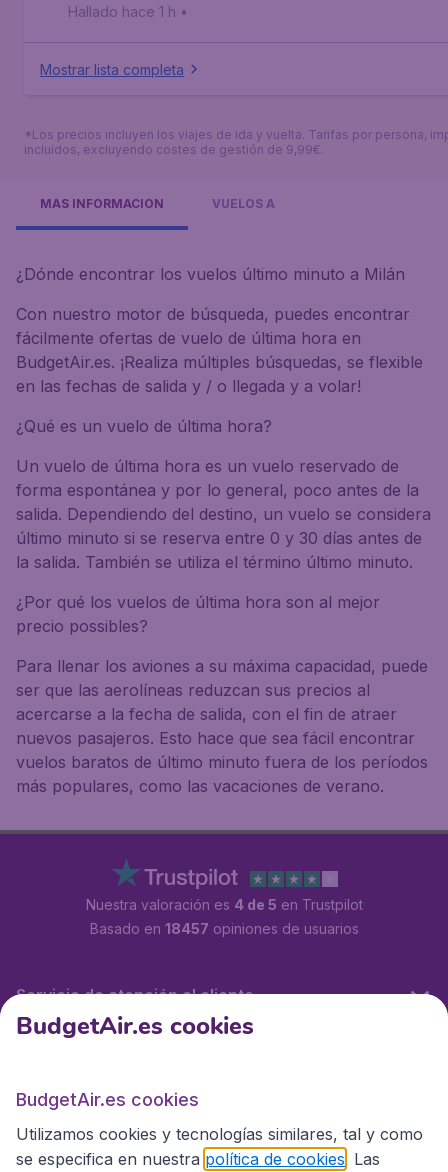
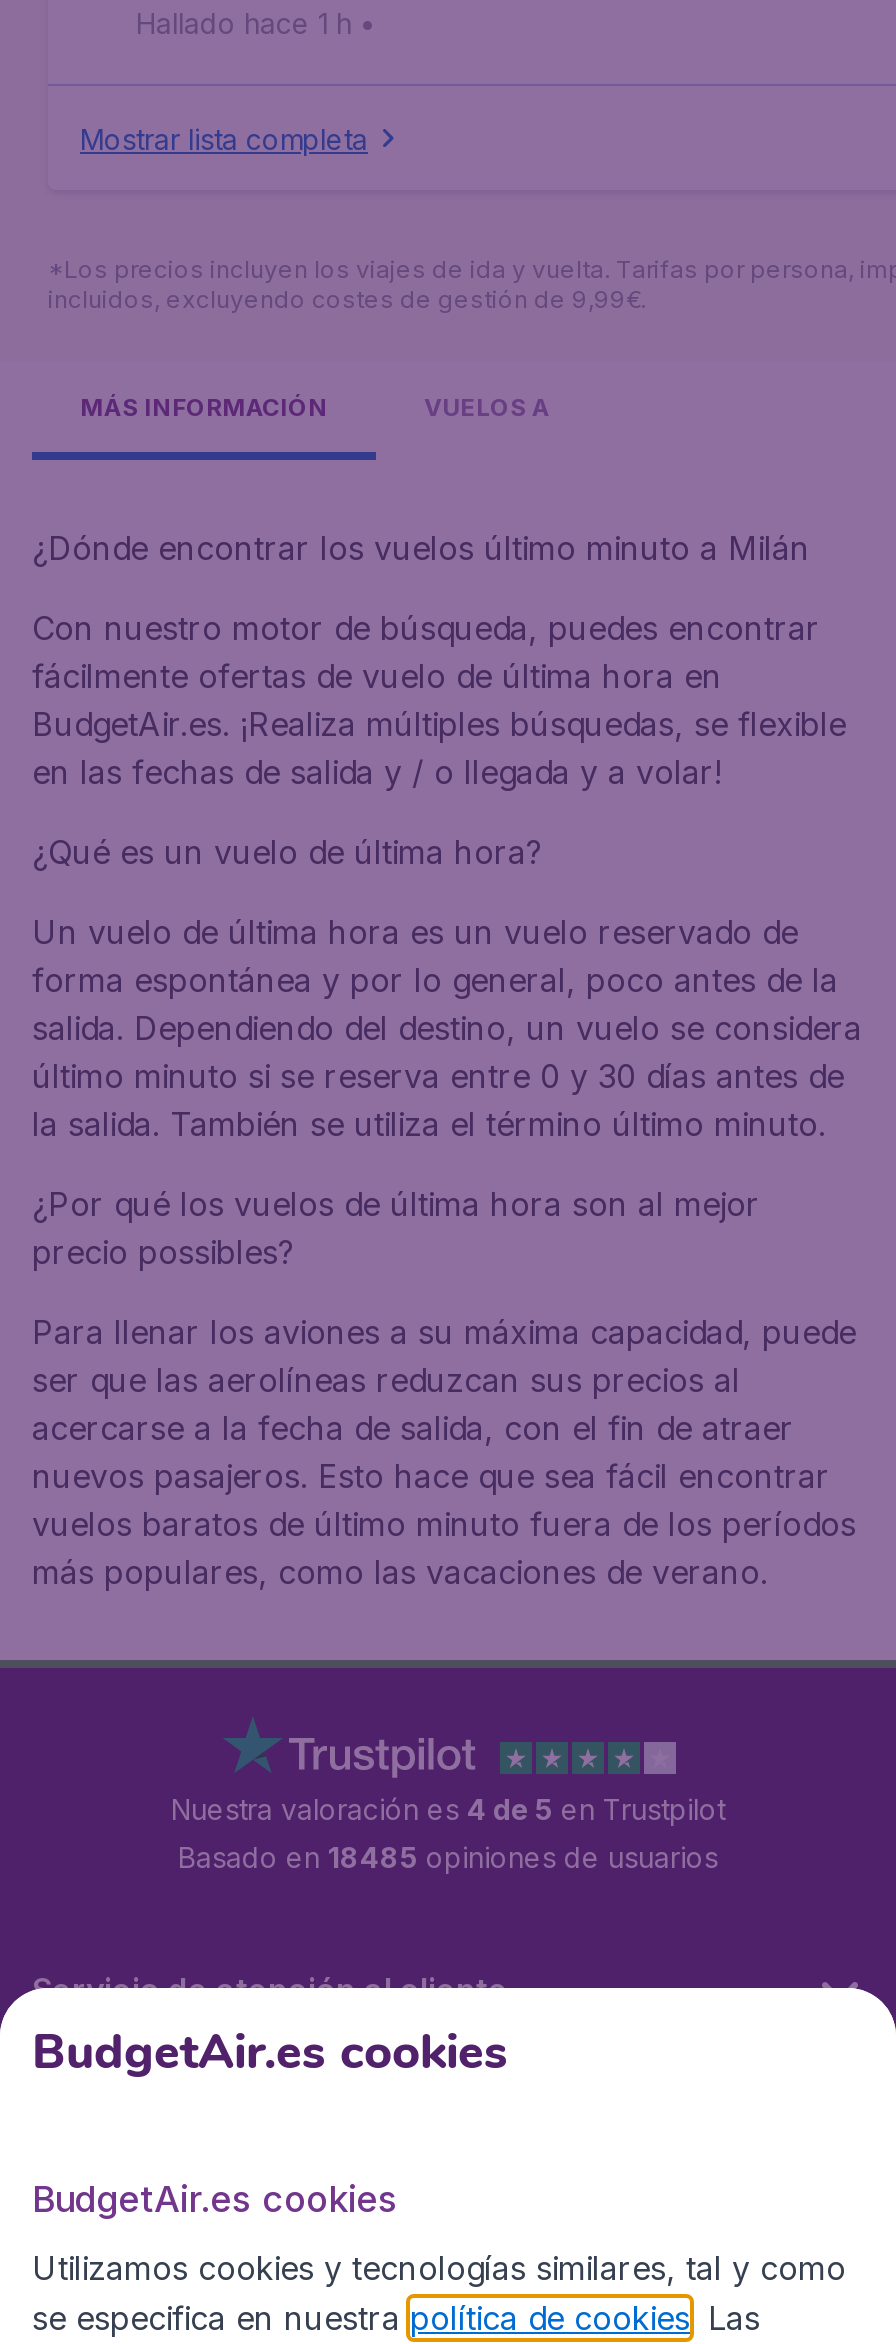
- Basado en 18457 opiniones de usuarios
+ Basado en 18485 opiniones de usuarios
